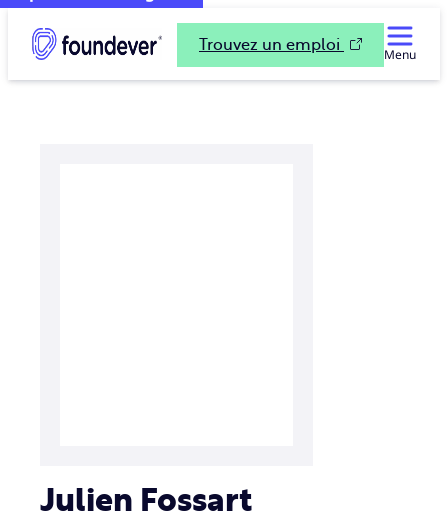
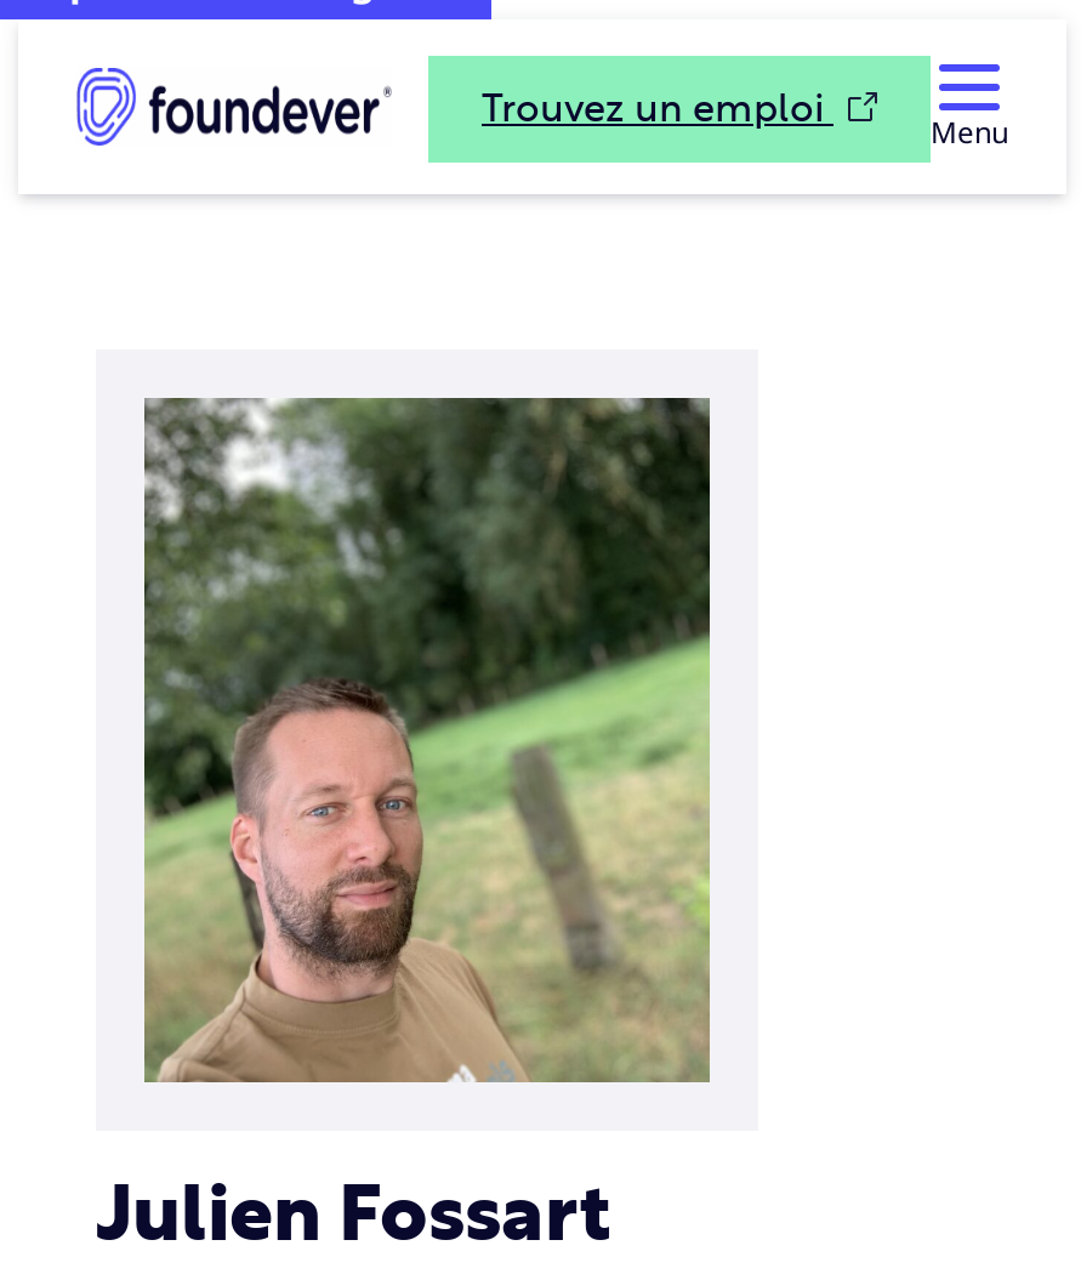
+ [image]
